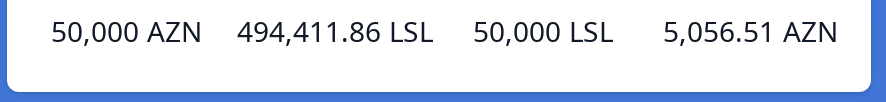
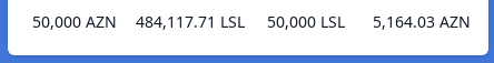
- 494,411.86 LSL
+ 484,117.71 LSL

- 5,056.51 AZN
+ 5,164.03 AZN
